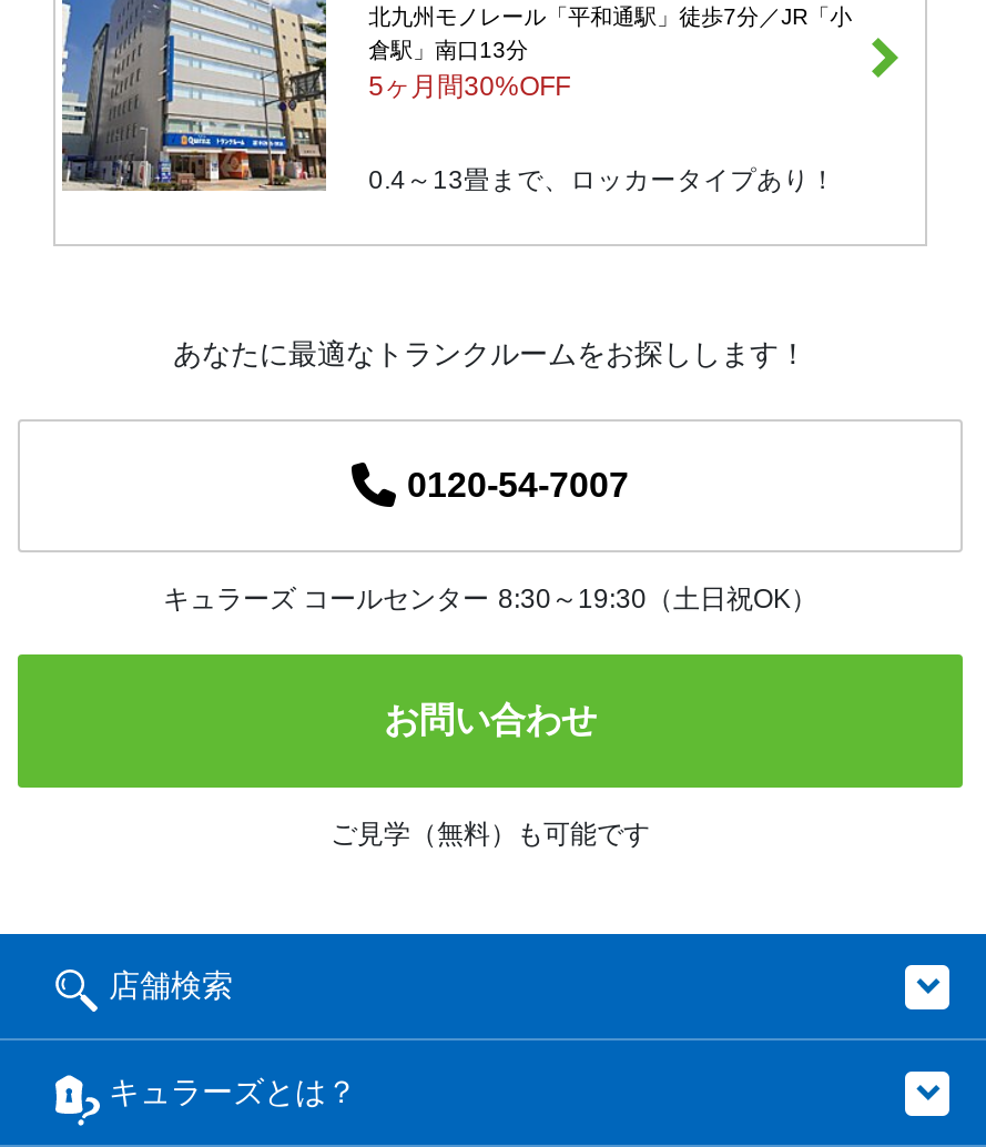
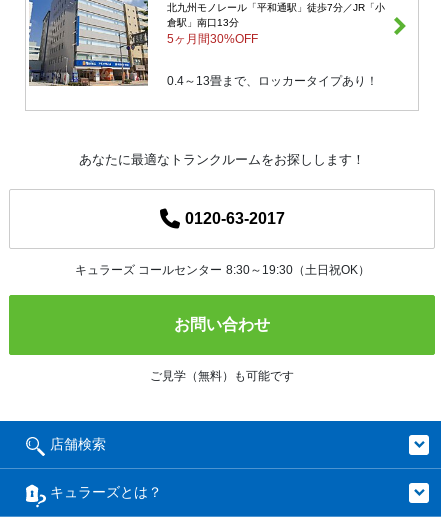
- 0120-54-7007
+ 0120-63-2017
